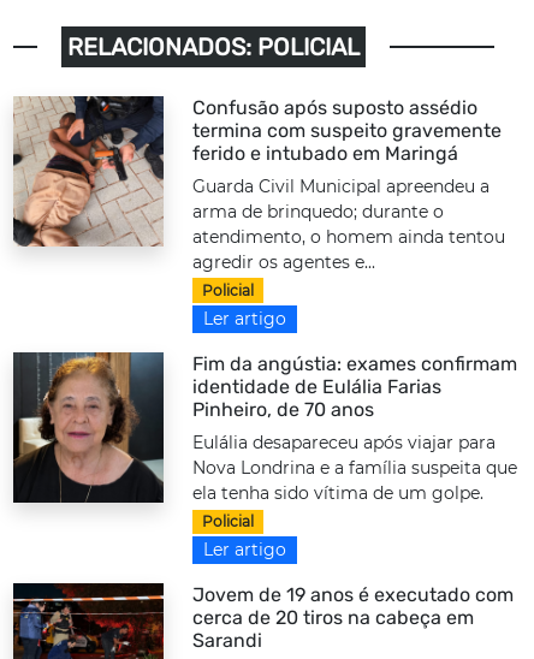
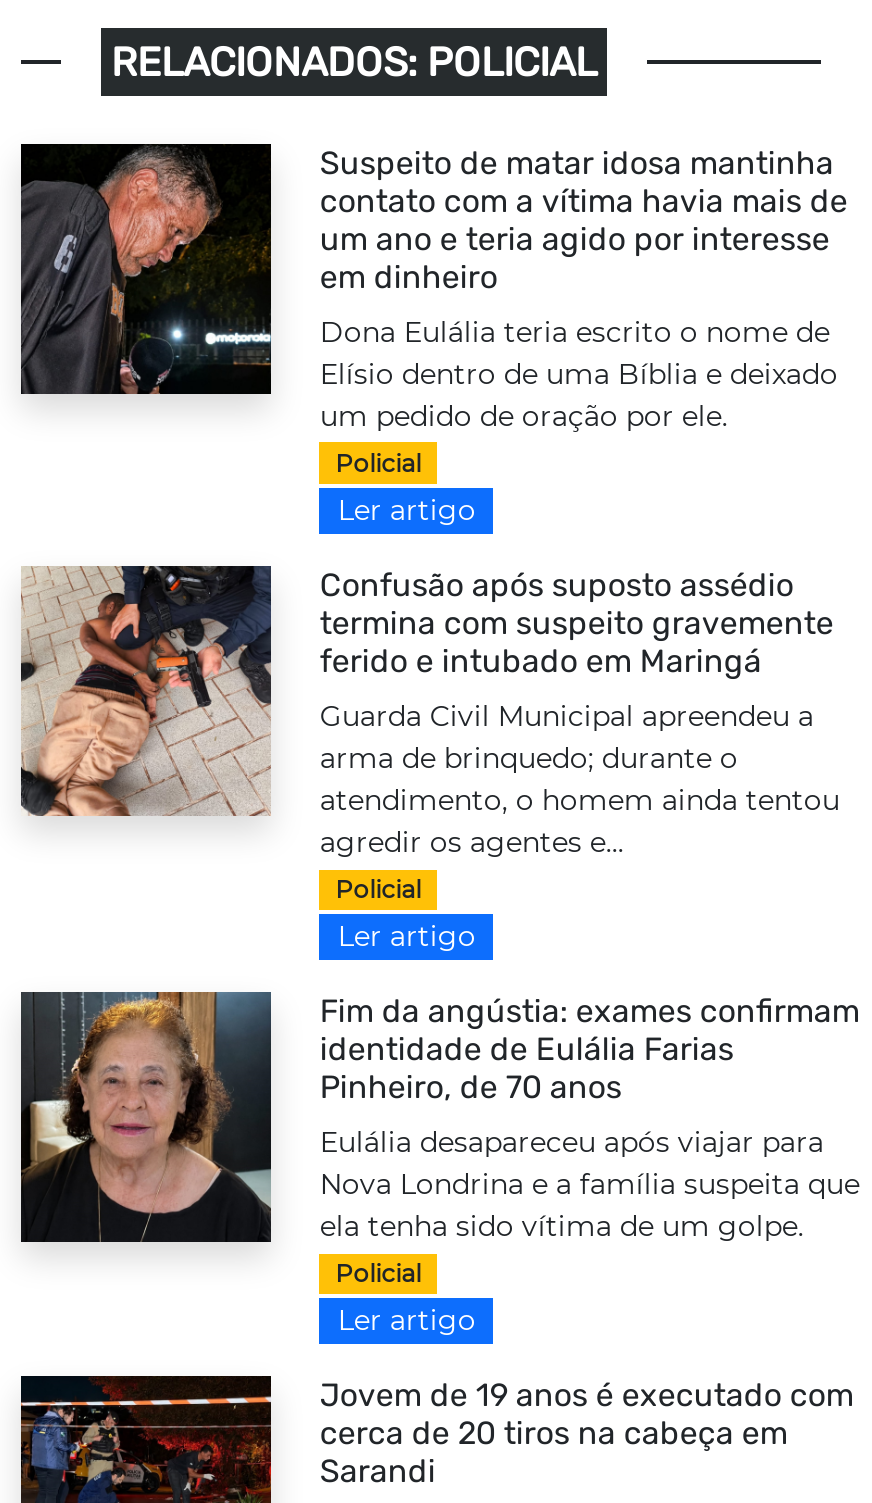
+ [image]
+ Suspeito de matar idosa mantinha
+ contato com a vítima havia mais de
+ um ano e teria agido por interesse
+ em dinheiro
+ Dona Eulália teria escrito o nome de
+ Elísio dentro de uma Bíblia e deixado
+ um pedido de oração por ele.
+ Policial
+ Ler artigo
